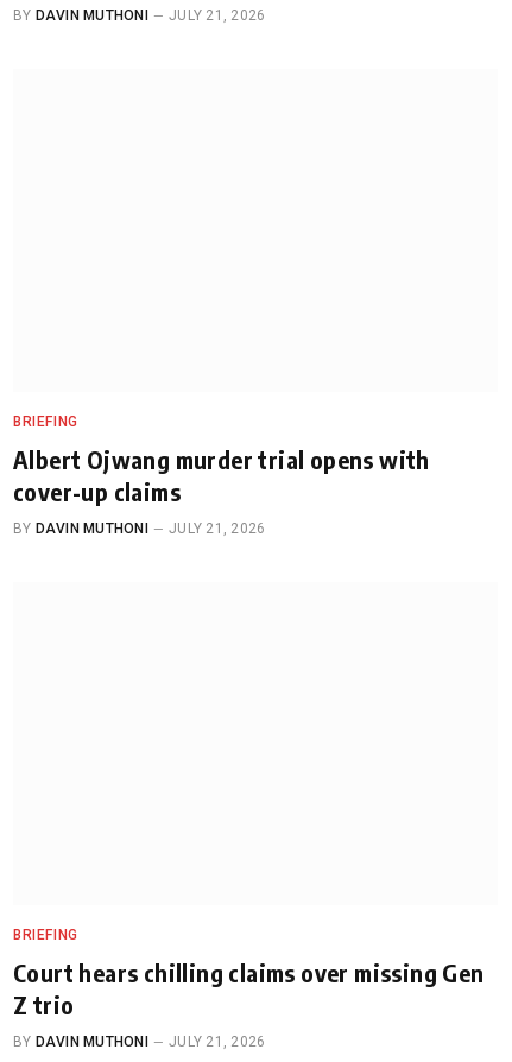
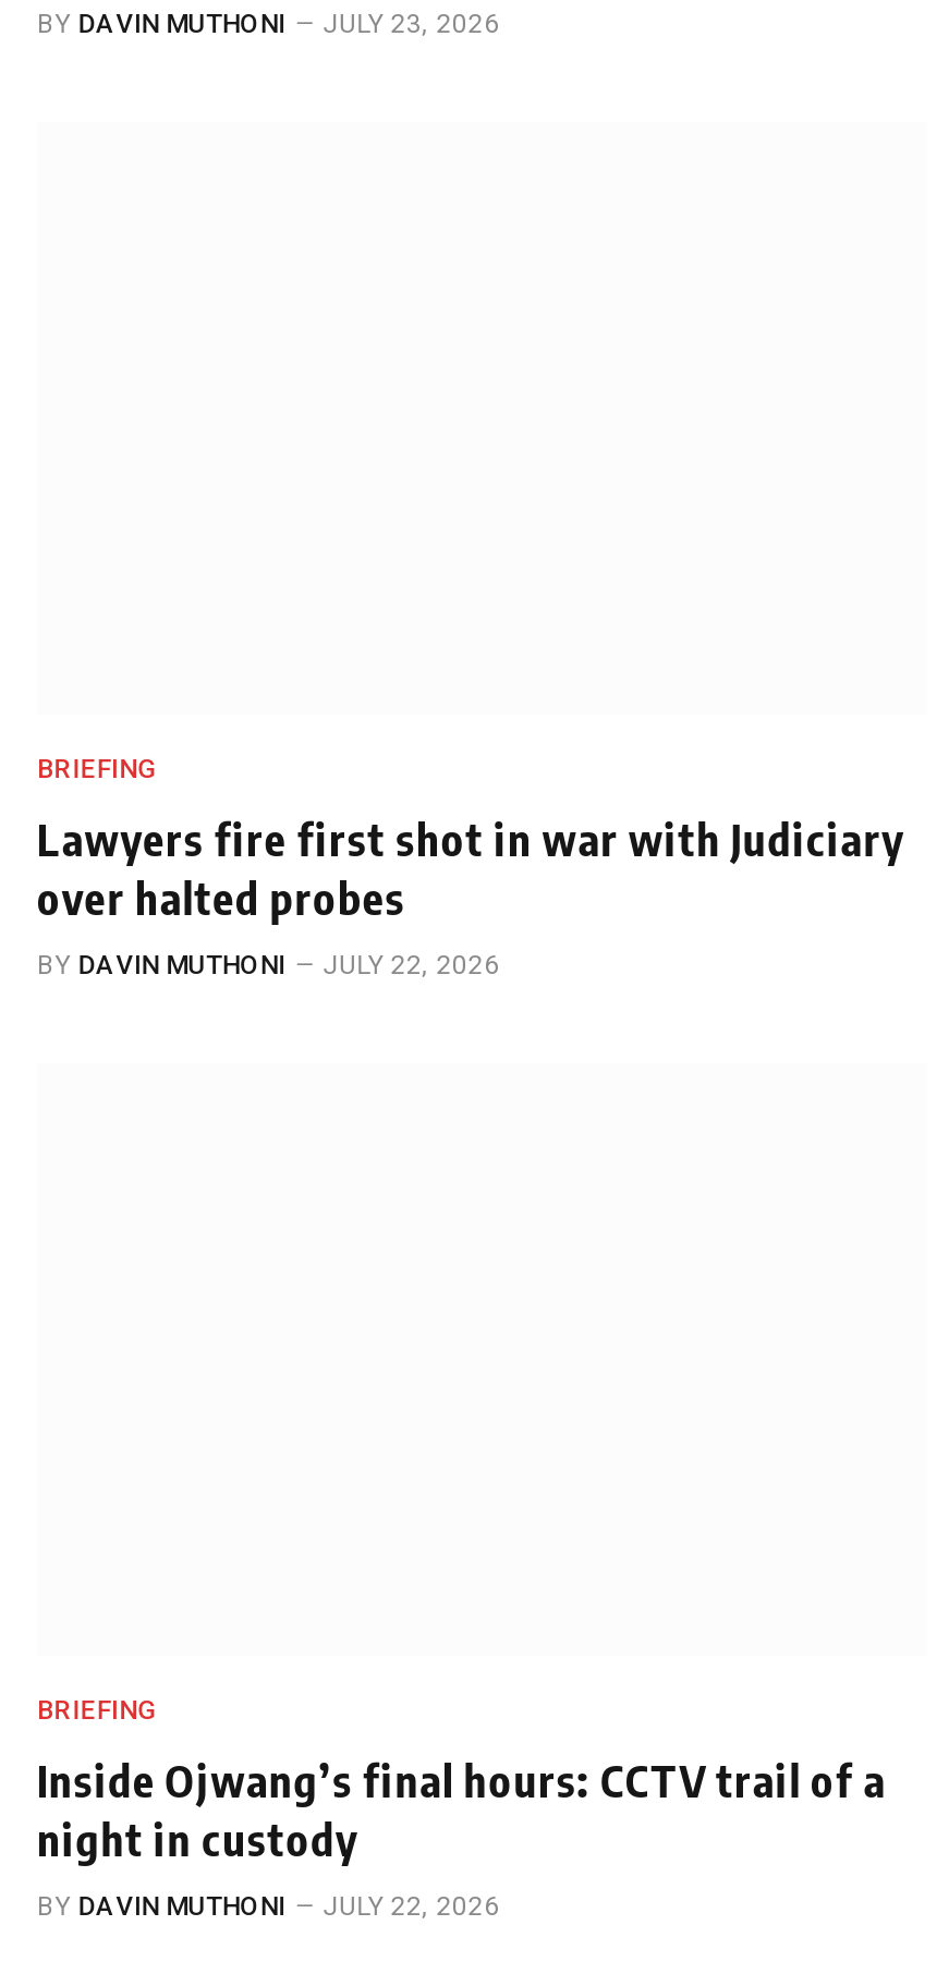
- BY DAVIN MUTHONI JULY 21, 2026
+ BY DAVIN MUTHONI JULY 23, 2026

- Albert Ojwang murder trial opens with
- cover-up claims
+ Lawyers fire first shot in war with Judiciary
+ over halted probes

- BY DAVIN MUTHONI JULY 21, 2026
+ BY DAVIN MUTHONI JULY 22, 2026

- Court hears chilling claims over missing Gen
- Z trio
+ Inside Ojwang’s final hours: CCTV trail of a
+ night in custody

- BY DAVIN MUTHONI JULY 21, 2026
+ BY DAVIN MUTHONI JULY 22, 2026
